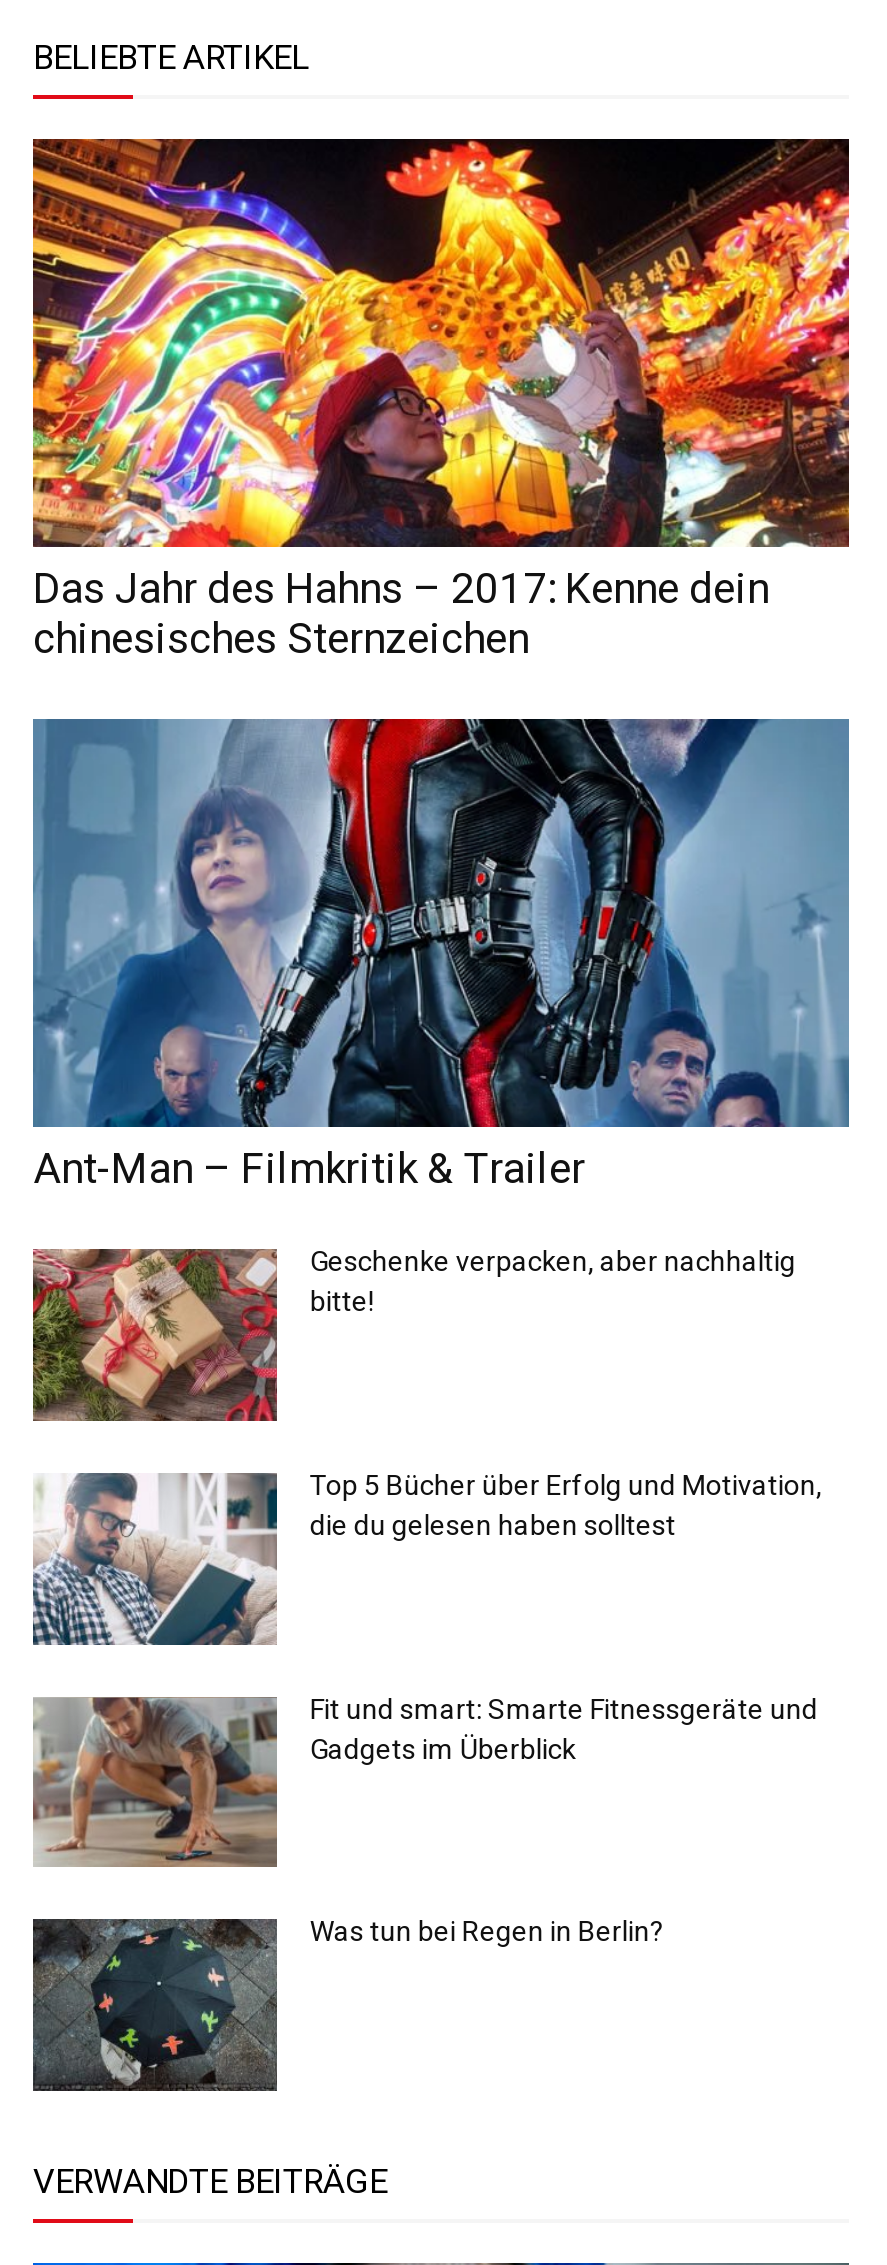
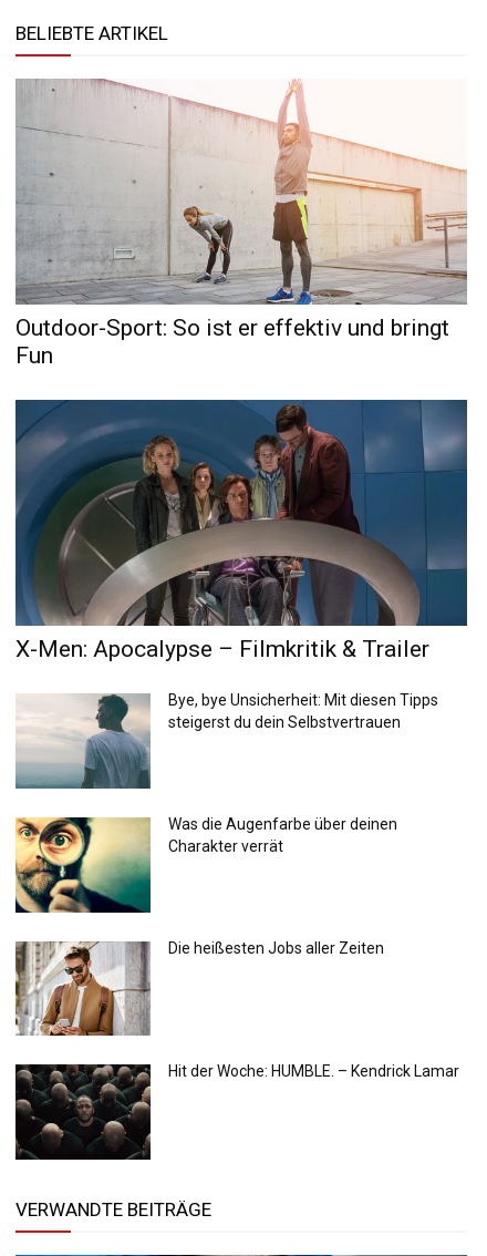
- [image]
- Das Jahr des Hahns – 2017: Kenne dein
- chinesisches Sternzeichen
+ [image]
+ Outdoor-Sport: So ist er effektiv und bringt
+ Fun

- [image]
- Ant-Man – Filmkritik & Trailer
+ [image]
+ X-Men: Apocalypse – Filmkritik & Trailer

- [image]
- Geschenke verpacken, aber nachhaltig
- bitte!
+ [image]
+ Bye, bye Unsicherheit: Mit diesen Tipps
+ steigerst du dein Selbstvertrauen

- [image]
- Top 5 Bücher über Erfolg und Motivation,
- die du gelesen haben solltest
+ [image]
+ Was die Augenfarbe über deinen
+ Charakter verrät

- [image]
- Fit und smart: Smarte Fitnessgeräte und
- Gadgets im Überblick
+ [image]
+ Die heißesten Jobs aller Zeiten

- [image]
- Was tun bei Regen in Berlin?
+ [image]
+ Hit der Woche: HUMBLE. – Kendrick Lamar
